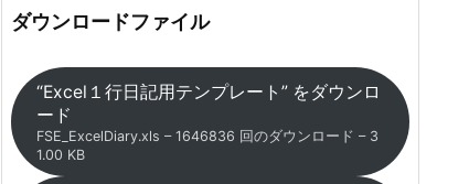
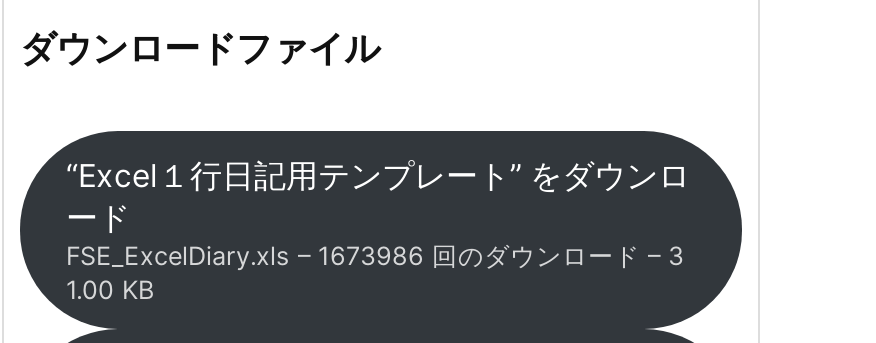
- FSE_ExcelDiary.xls – 1646836 回のダウンロード – 3
+ FSE_ExcelDiary.xls – 1673986 回のダウンロード – 3
